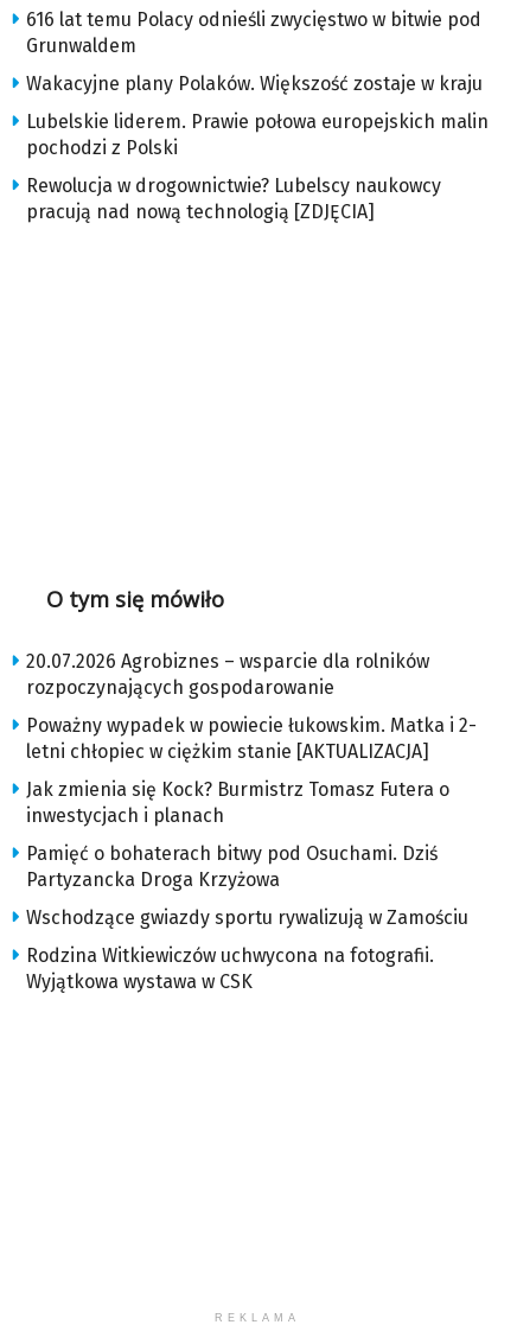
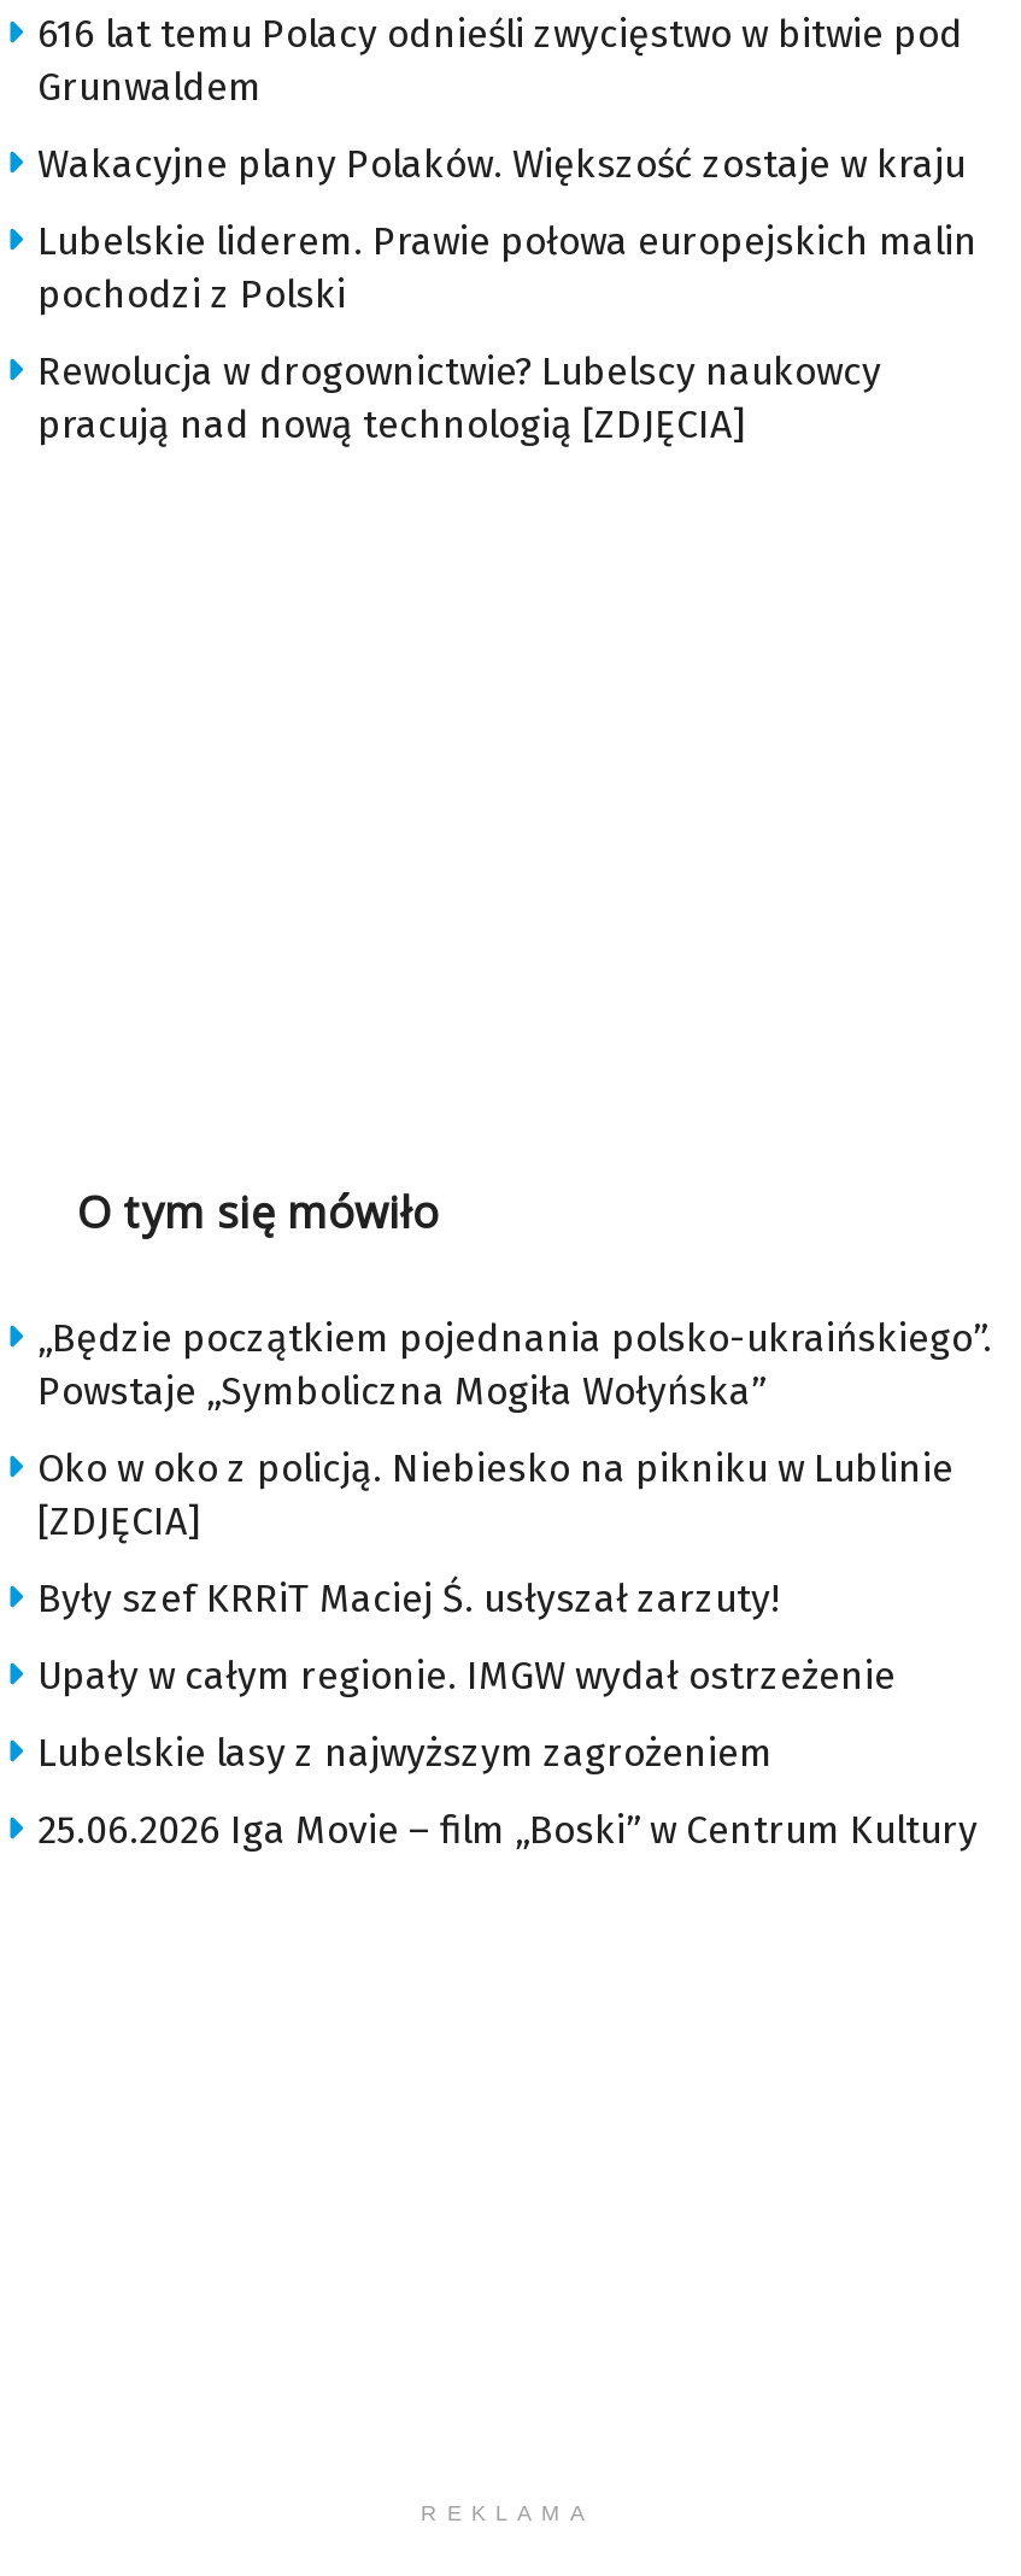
- 20.07.2026 Agrobiznes – wsparcie dla rolników
- rozpoczynających gospodarowanie
+ „Będzie początkiem pojednania polsko-ukraińskiego”.
+ Powstaje „Symboliczna Mogiła Wołyńska”

- Poważny wypadek w powiecie łukowskim. Matka i 2-
- letni chłopiec w ciężkim stanie [AKTUALIZACJA]
+ Oko w oko z policją. Niebiesko na pikniku w Lublinie
+ [ZDJĘCIA]

- Jak zmienia się Kock? Burmistrz Tomasz Futera o
- inwestycjach i planach
+ Były szef KRRiT Maciej Ś. usłyszał zarzuty!

- Pamięć o bohaterach bitwy pod Osuchami. Dziś
- Partyzancka Droga Krzyżowa
+ Upały w całym regionie. IMGW wydał ostrzeżenie

- Wschodzące gwiazdy sportu rywalizują w Zamościu
+ Lubelskie lasy z najwyższym zagrożeniem

- Rodzina Witkiewiczów uchwycona na fotografii.
- Wyjątkowa wystawa w CSK
+ 25.06.2026 Iga Movie – film „Boski” w Centrum Kultury
